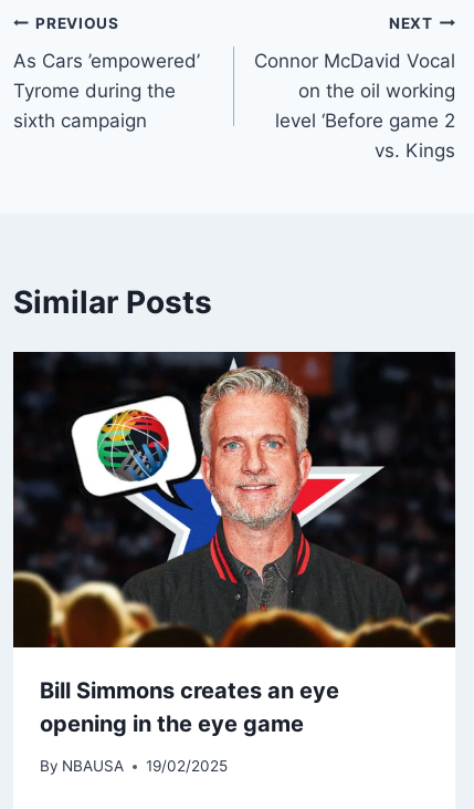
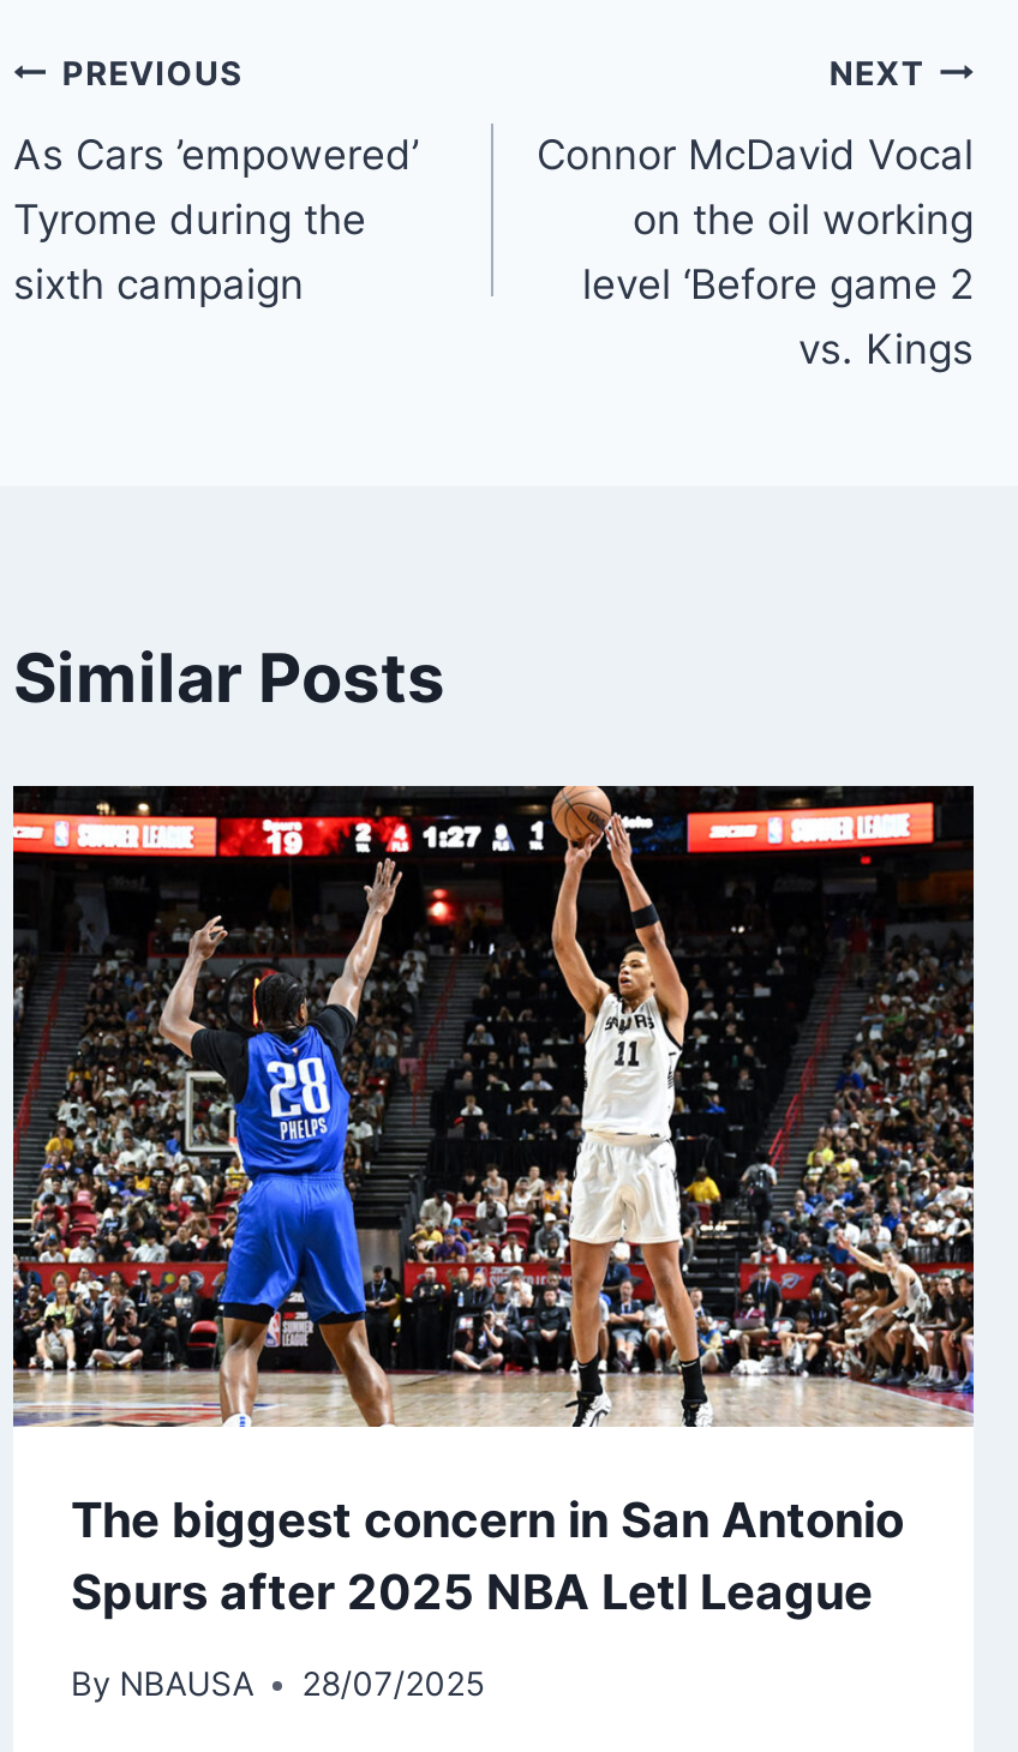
- [image]
- Bill Simmons creates an eye
- opening in the eye game
+ [image]
+ The biggest concern in San Antonio
+ Spurs after 2025 NBA Letl League

- By NBAUSA 19/02/2025
+ By NBAUSA 28/07/2025
